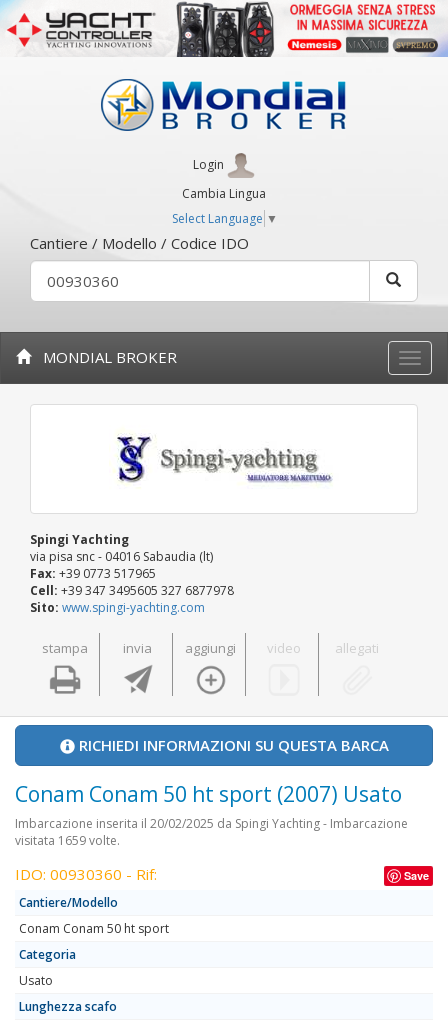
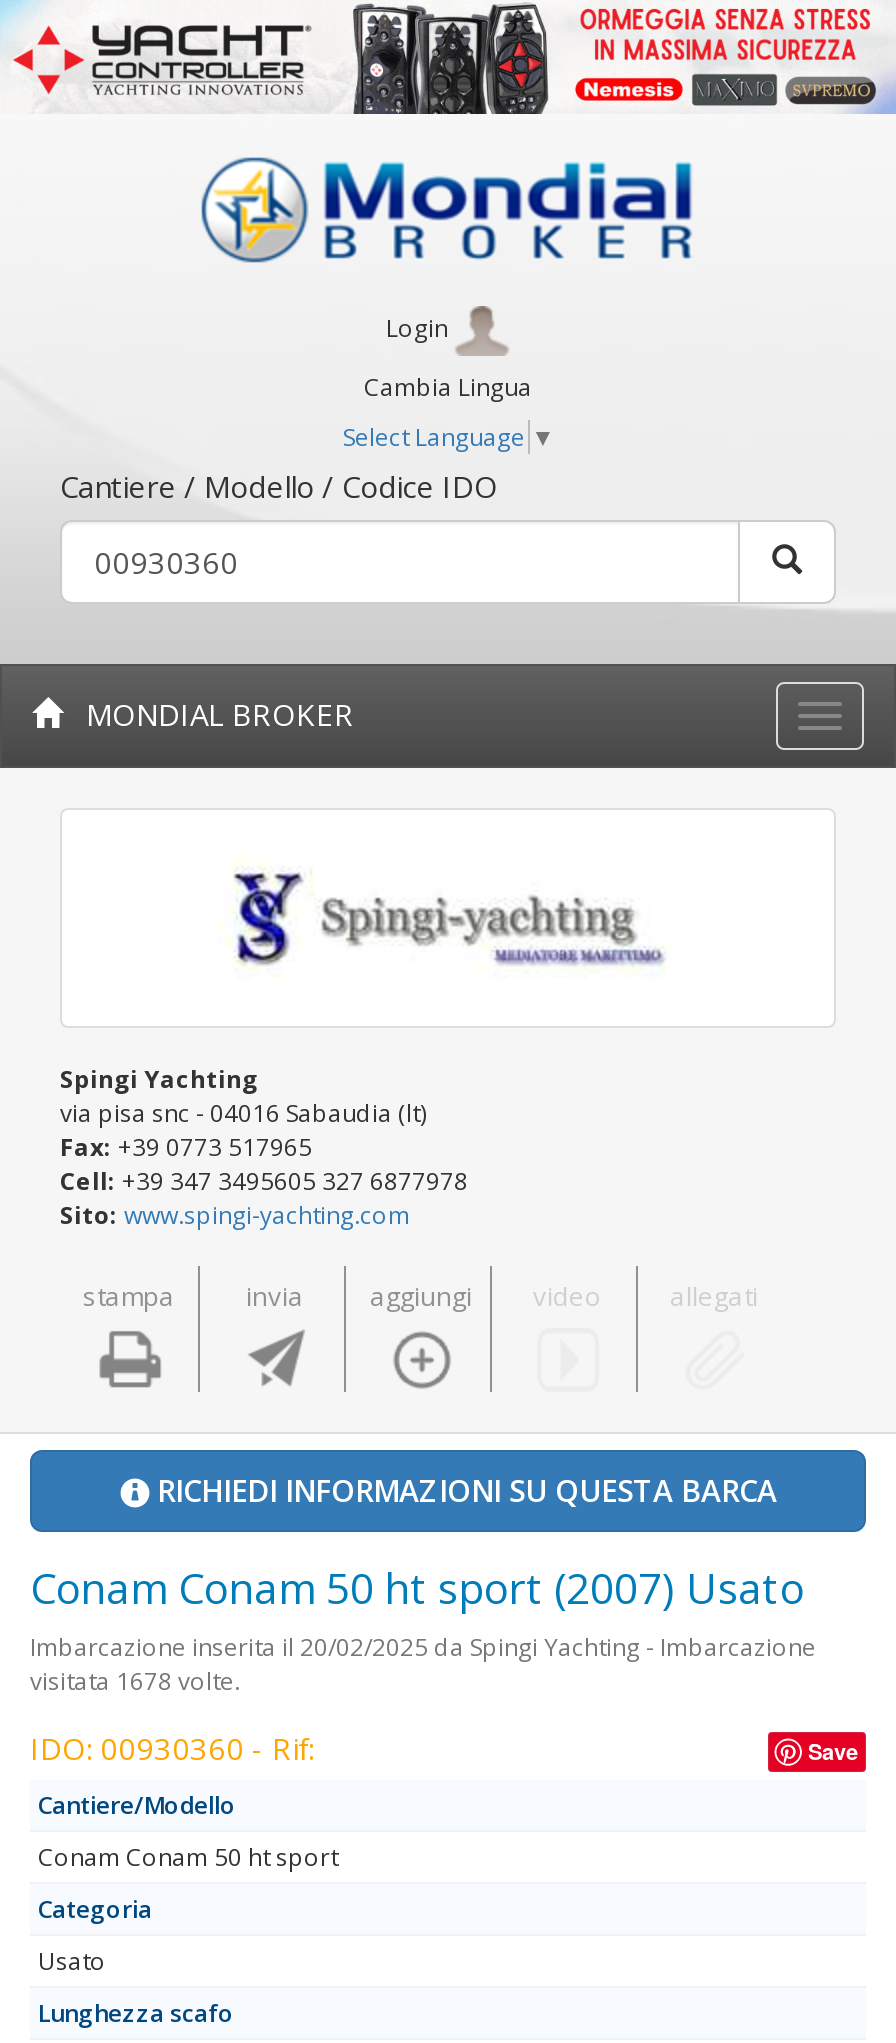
- visitata 1659 volte.
+ visitata 1678 volte.
